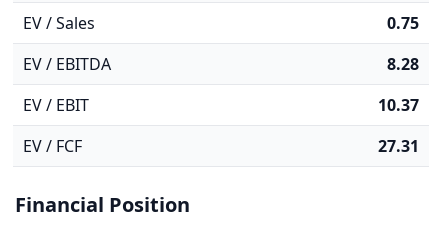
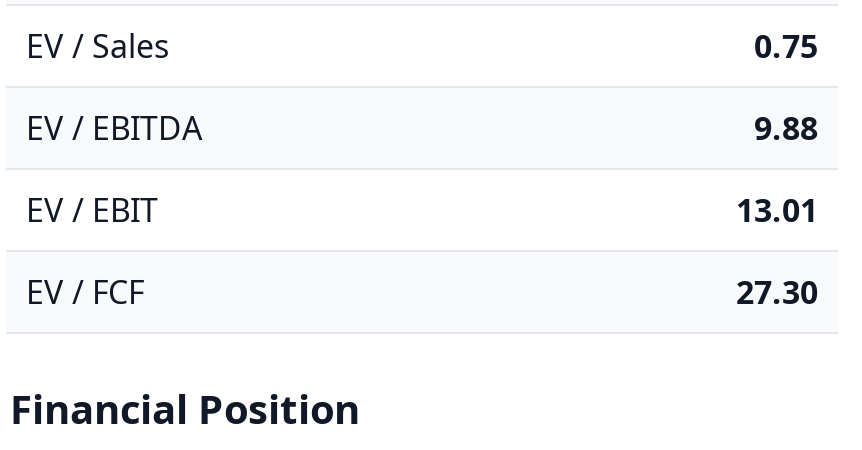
- 8.28
+ 9.88

- 10.37
+ 13.01

- 27.31
+ 27.30
